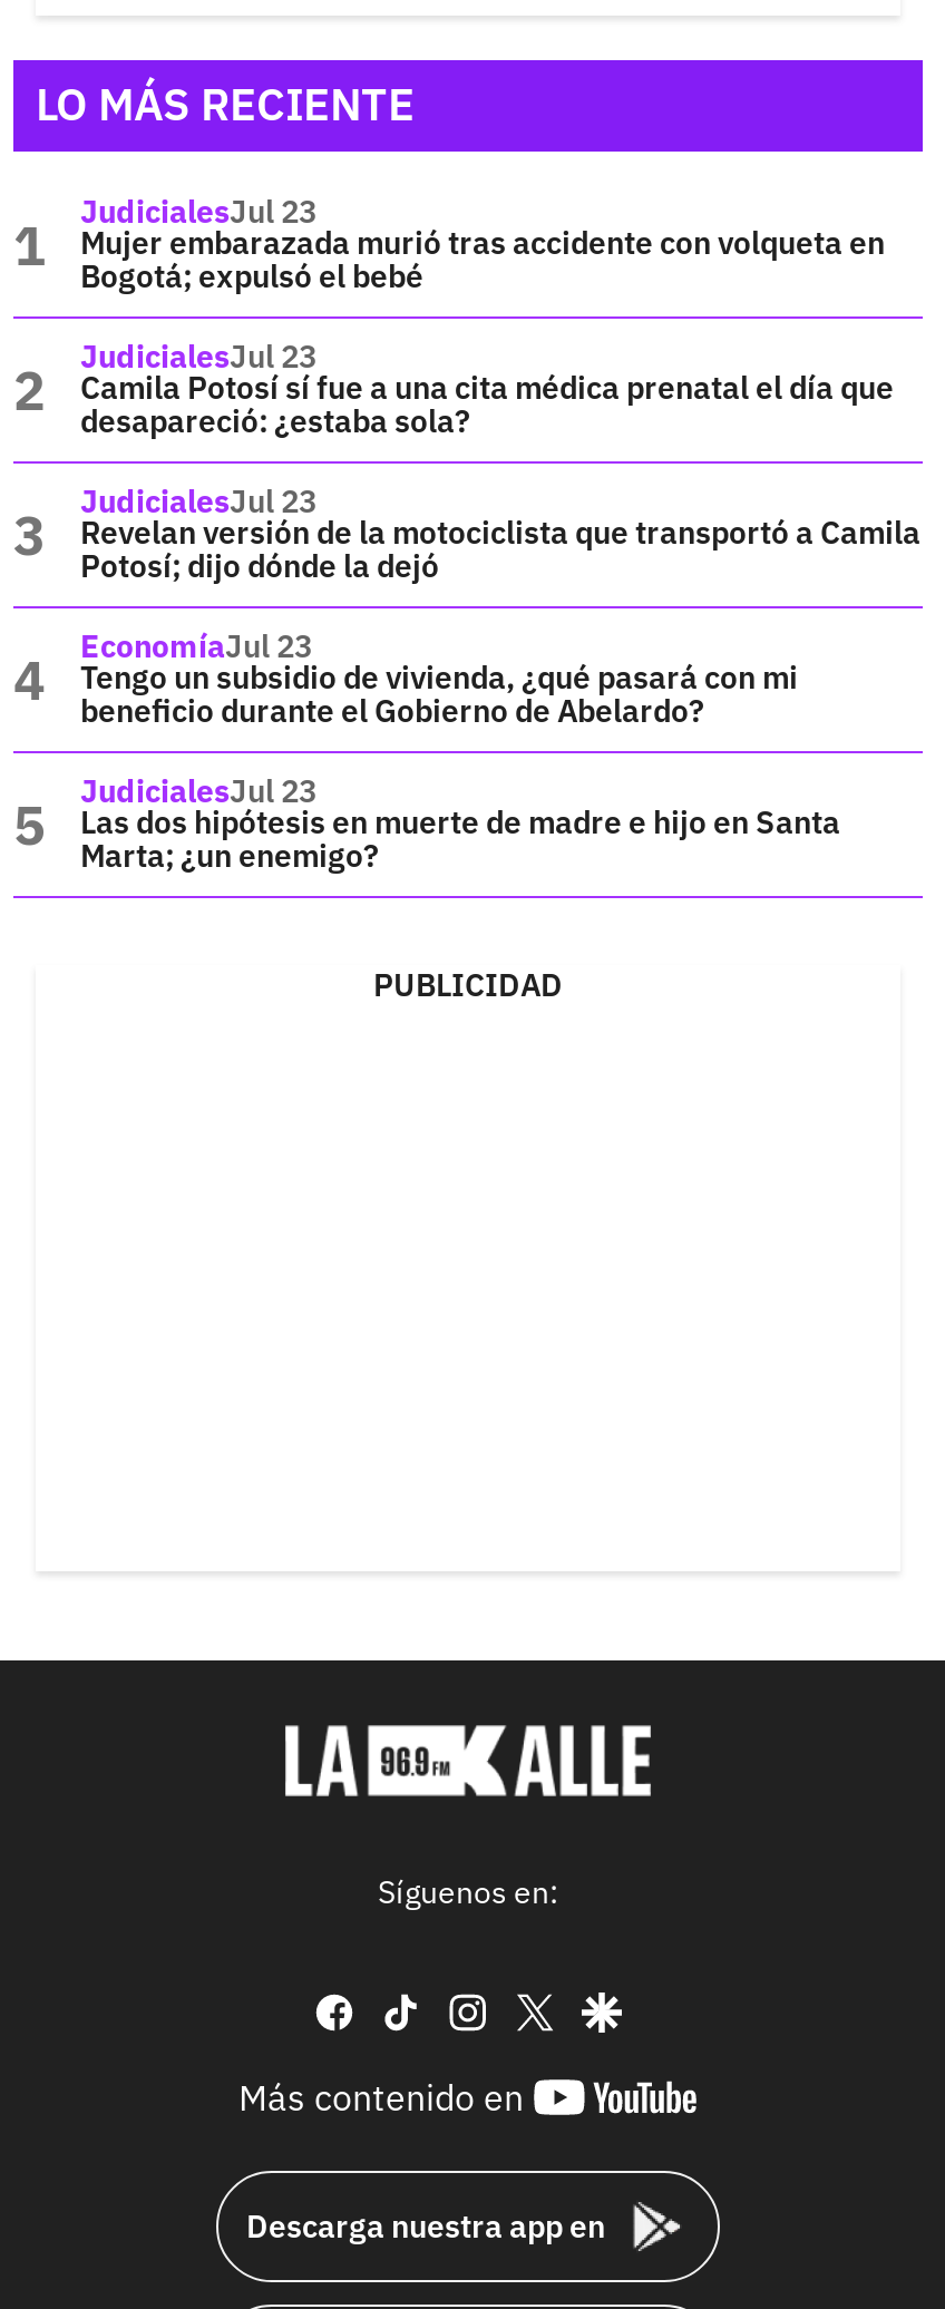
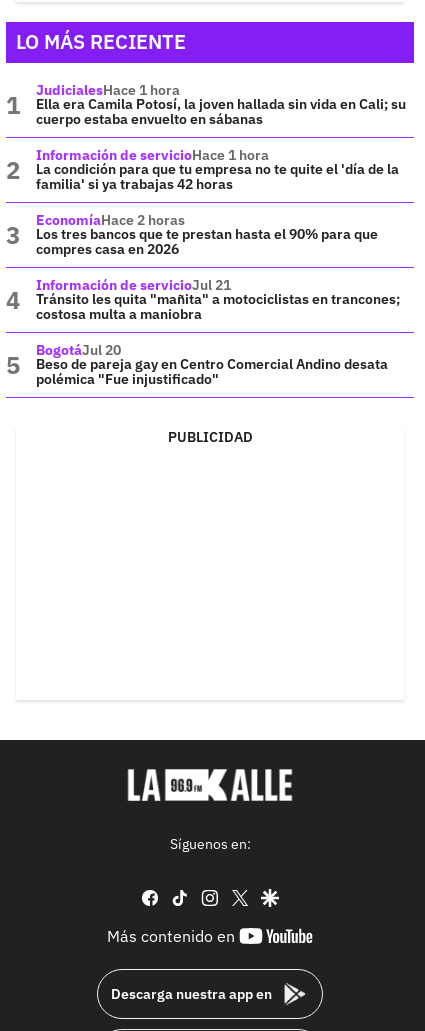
- JudicialesJul 23
- Mujer embarazada murió tras accidente con volqueta en
- Bogotá; expulsó el bebé
+ JudicialesHace 1 hora
+ Ella era Camila Potosí, la joven hallada sin vida en Cali; su
+ cuerpo estaba envuelto en sábanas

- JudicialesJul 23
- Camila Potosí sí fue a una cita médica prenatal el día que
- desapareció: ¿estaba sola?
+ Información de servicioHace 1 hora
+ La condición para que tu empresa no te quite el 'día de la
+ familia' si ya trabajas 42 horas

- JudicialesJul 23
- Revelan versión de la motociclista que transportó a Camila
- Potosí; dijo dónde la dejó
+ EconomíaHace 2 horas
+ Los tres bancos que te prestan hasta el 90% para que
+ compres casa en 2026

- EconomíaJul 23
- Tengo un subsidio de vivienda, ¿qué pasará con mi
- beneficio durante el Gobierno de Abelardo?
+ Información de servicioJul 21
+ Tránsito les quita "mañita" a motociclistas en trancones;
+ costosa multa a maniobra

- JudicialesJul 23
- Las dos hipótesis en muerte de madre e hijo en Santa
- Marta; ¿un enemigo?
+ BogotáJul 20
+ Beso de pareja gay en Centro Comercial Andino desata
+ polémica "Fue injustificado"
